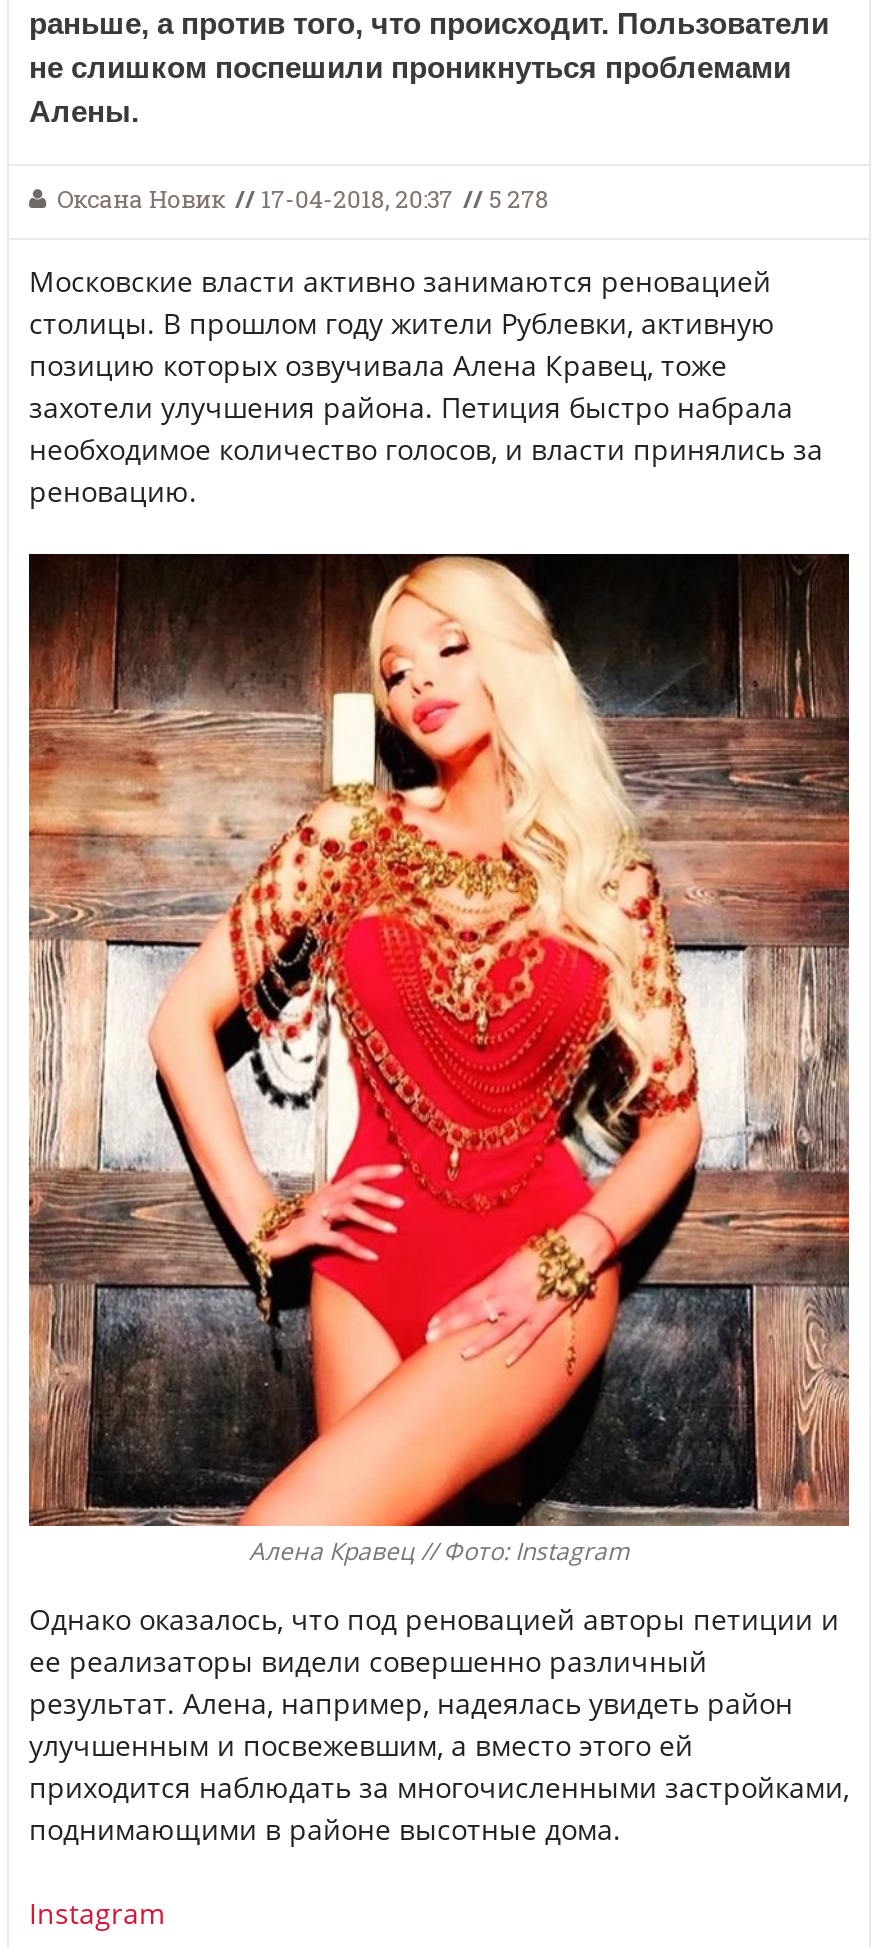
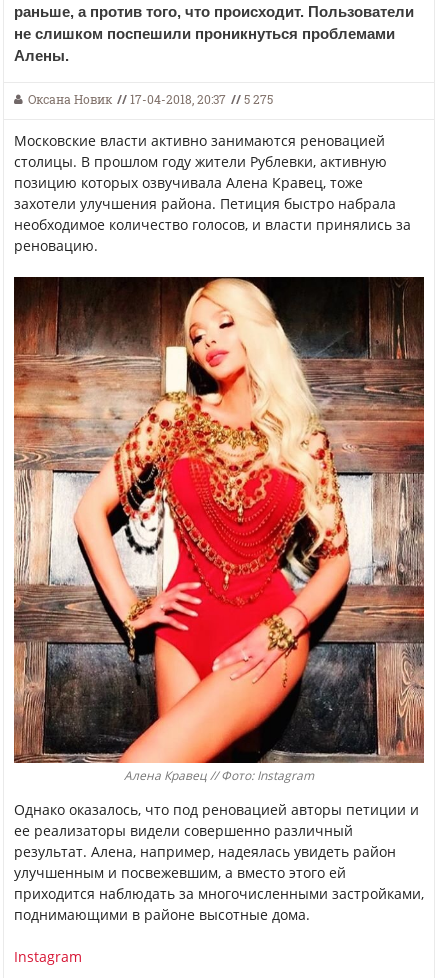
- Оксана Новик // 17-04-2018, 20:37 // 5 278
+ Оксана Новик // 17-04-2018, 20:37 // 5 275
